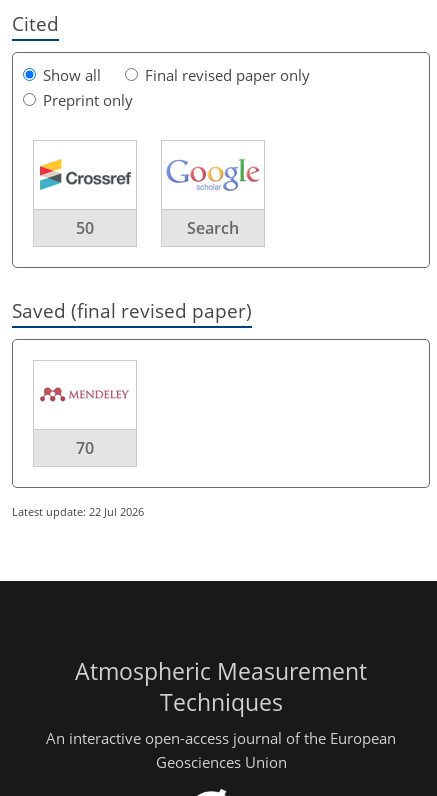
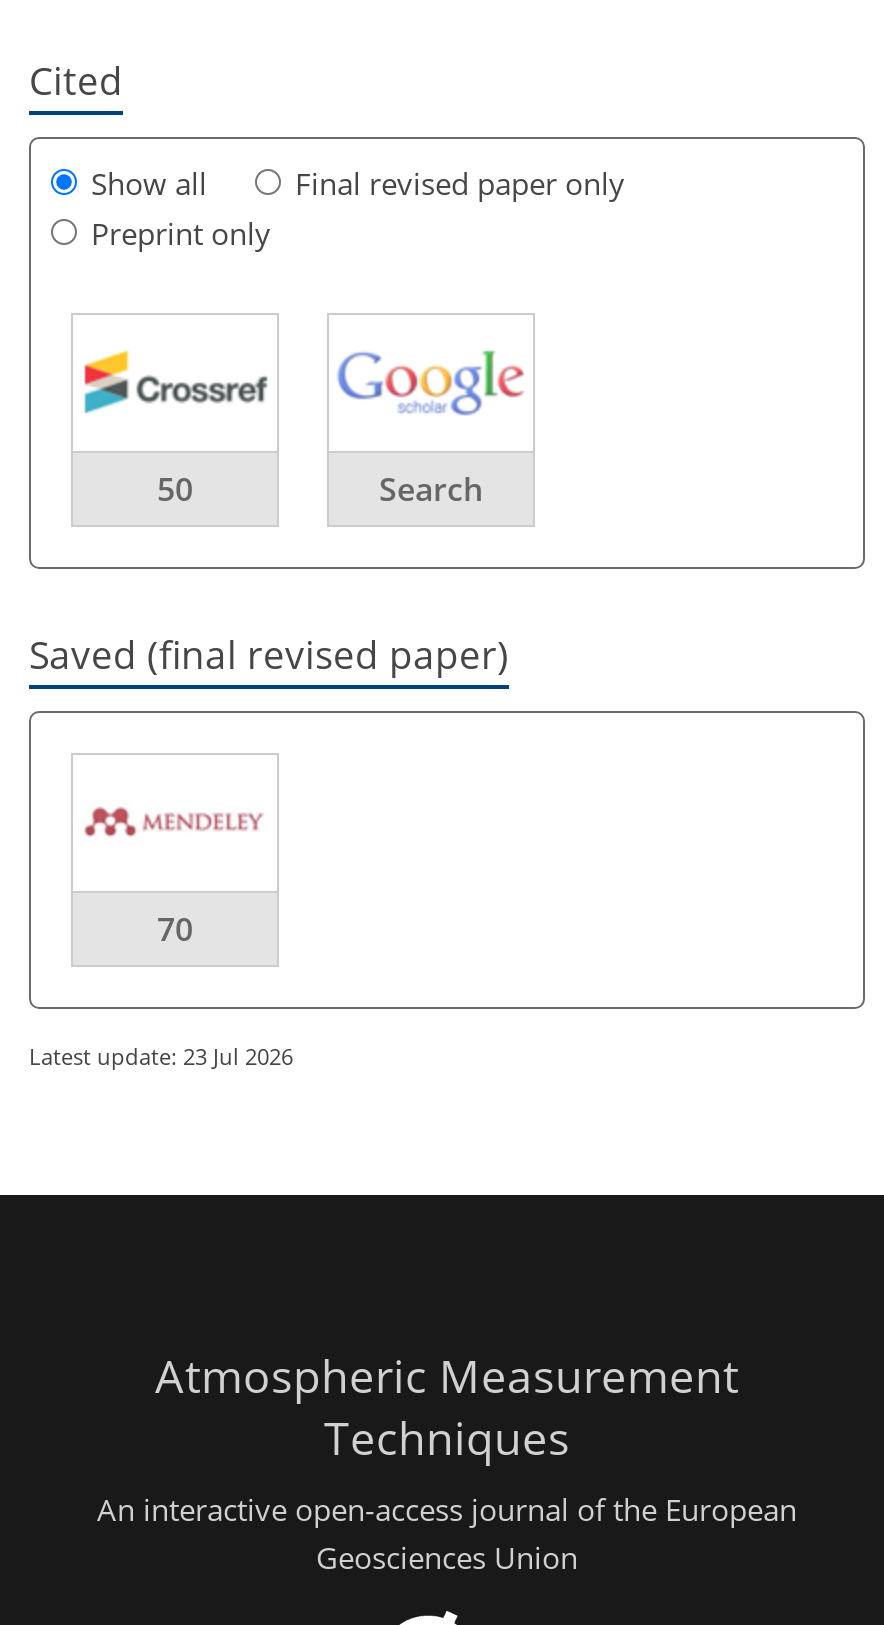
- Latest update: 22 Jul 2026
+ Latest update: 23 Jul 2026
